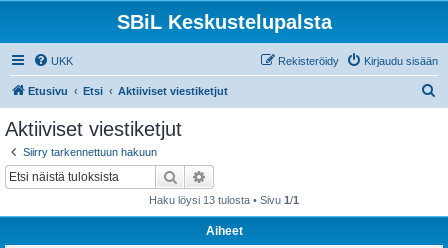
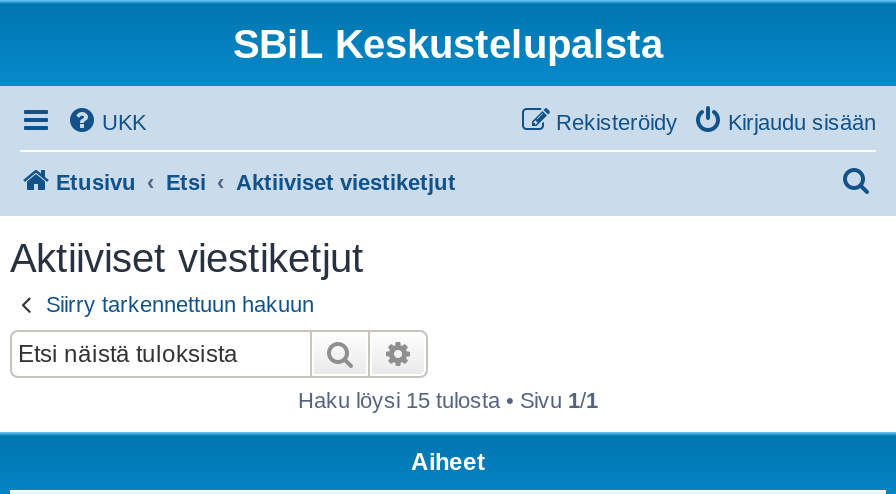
- Haku löysi 13 tulosta • Sivu 1/1
+ Haku löysi 15 tulosta • Sivu 1/1
